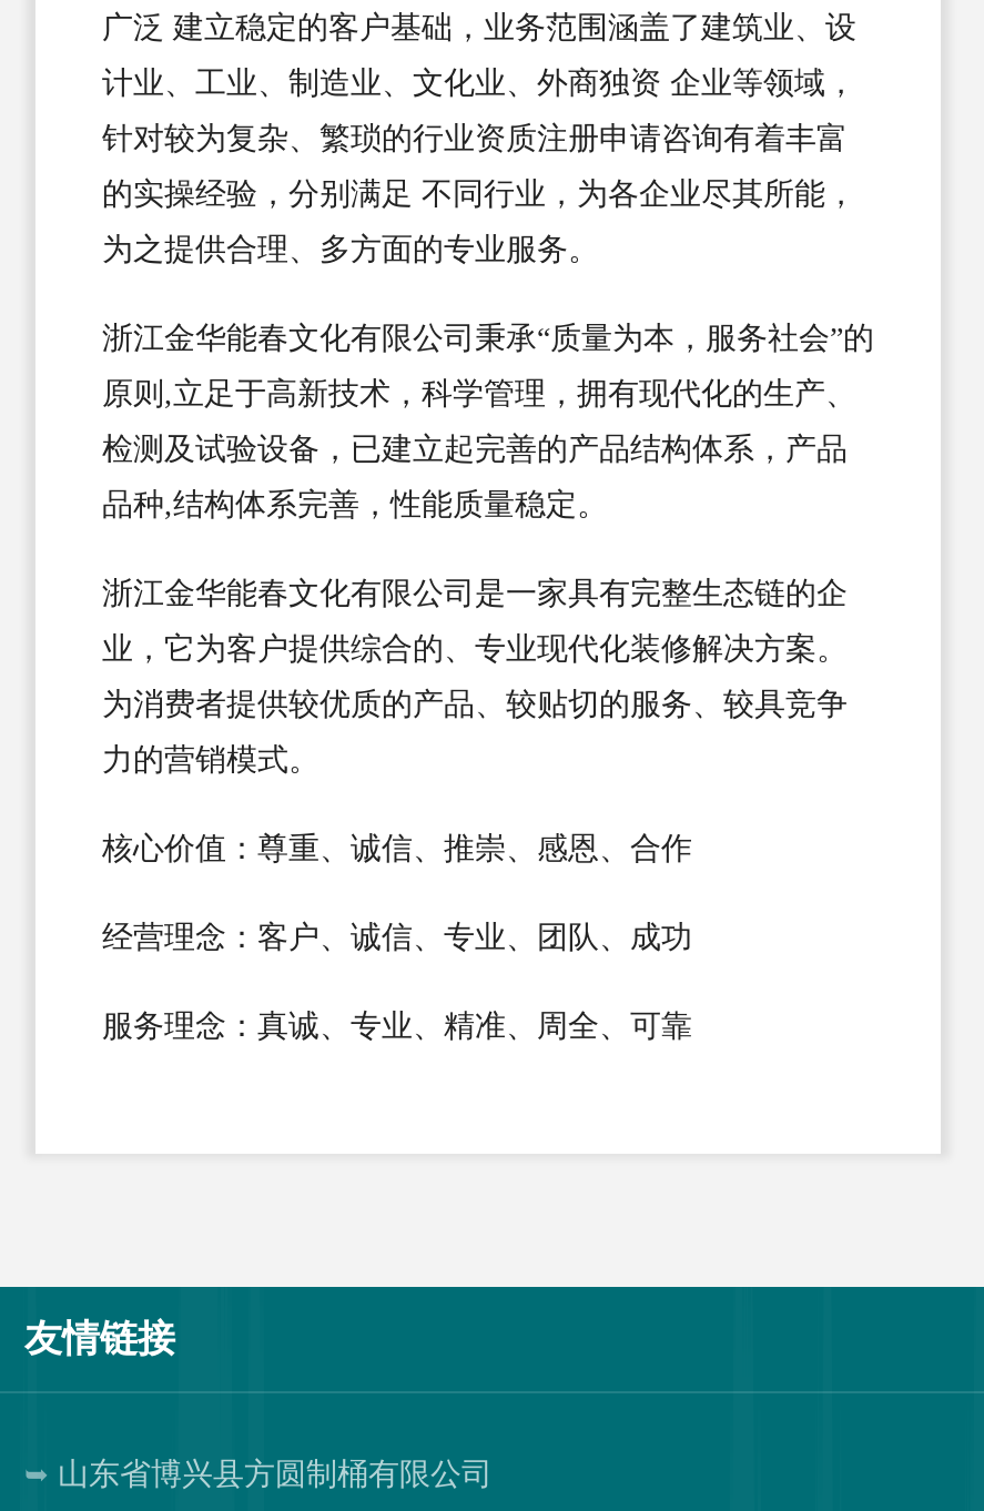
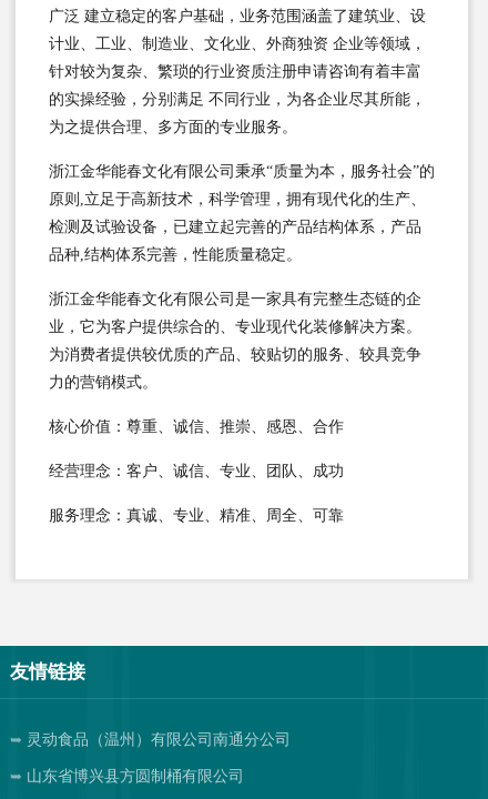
+ 灵动食品（温州）有限公司南通分公司
